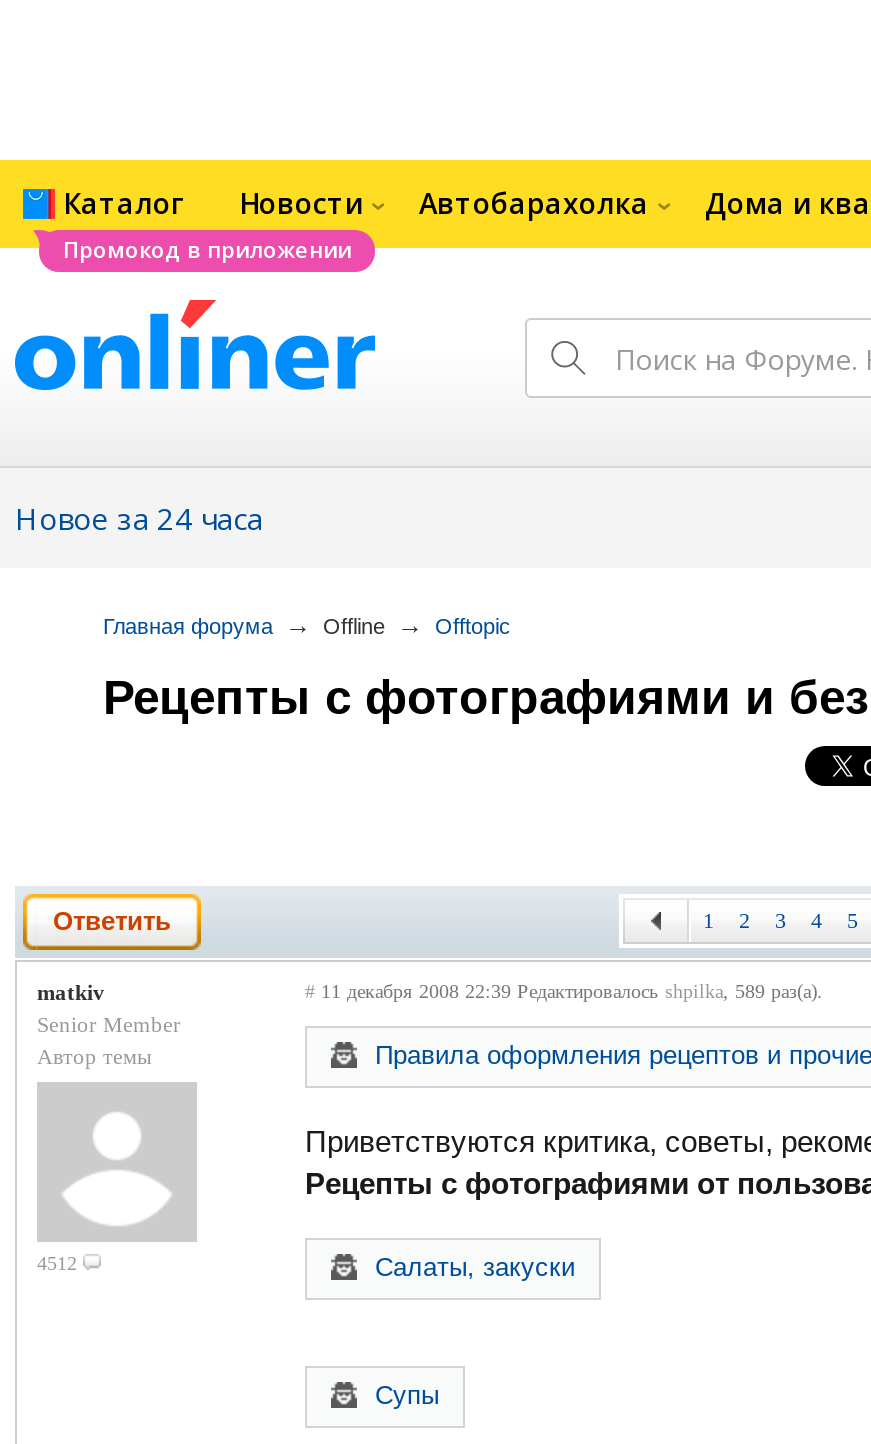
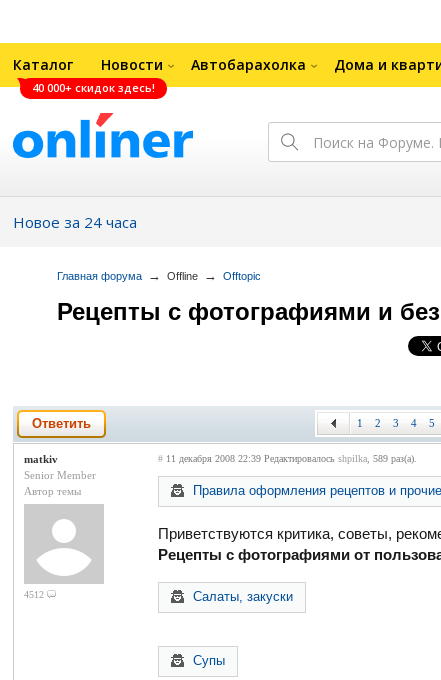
- Промокод в приложении
+ 40 000+ скидок здесь!
